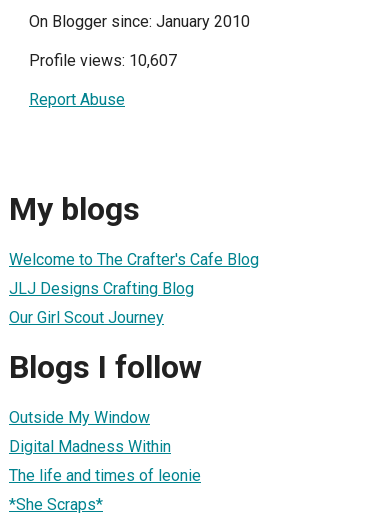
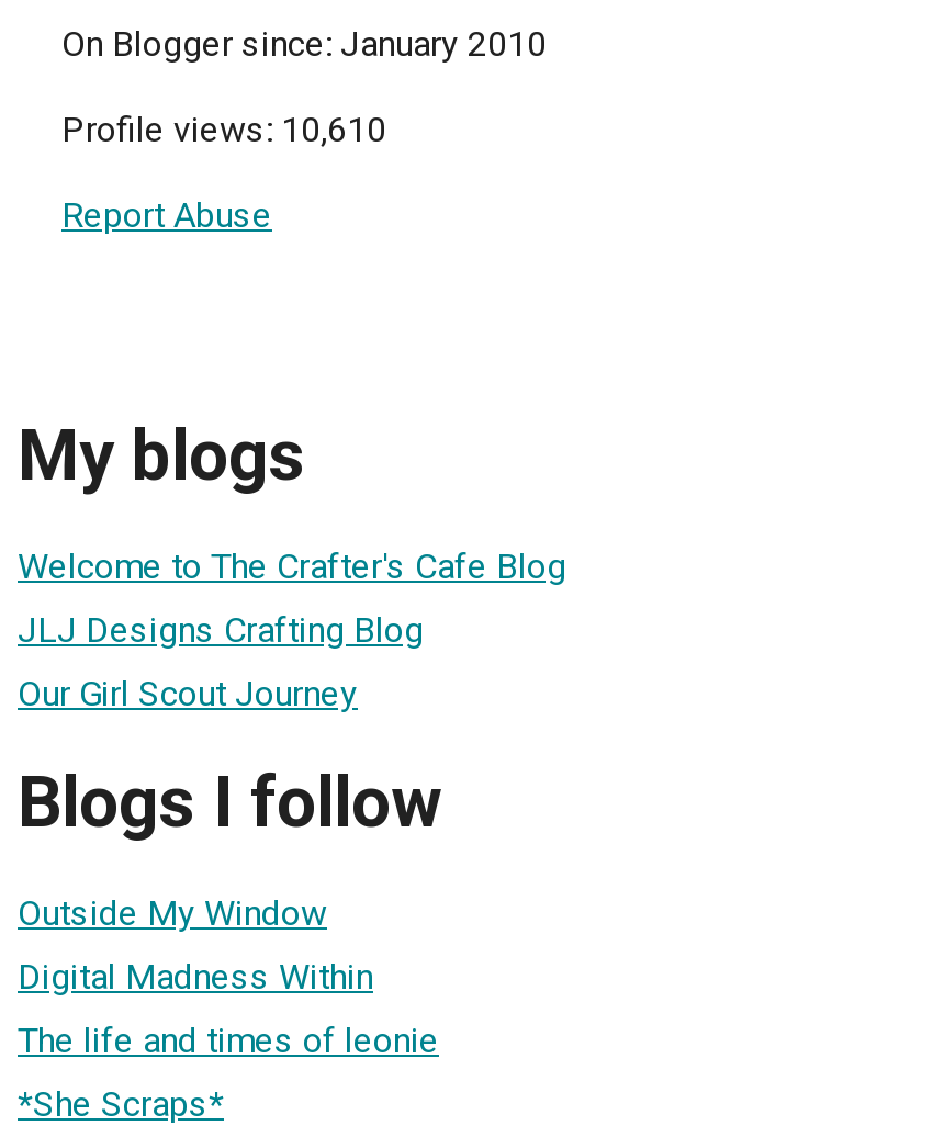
- Profile views: 10,607
+ Profile views: 10,610
